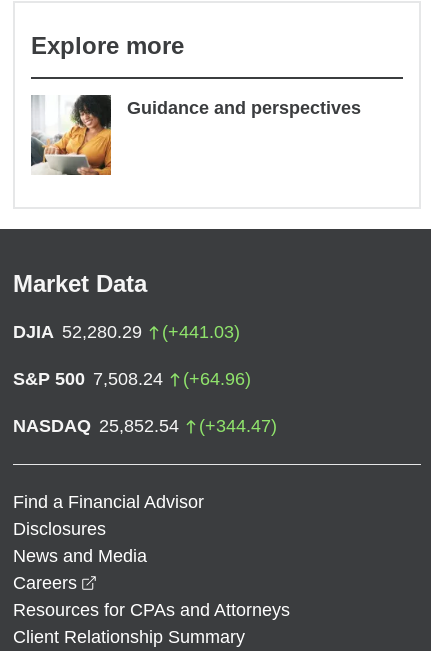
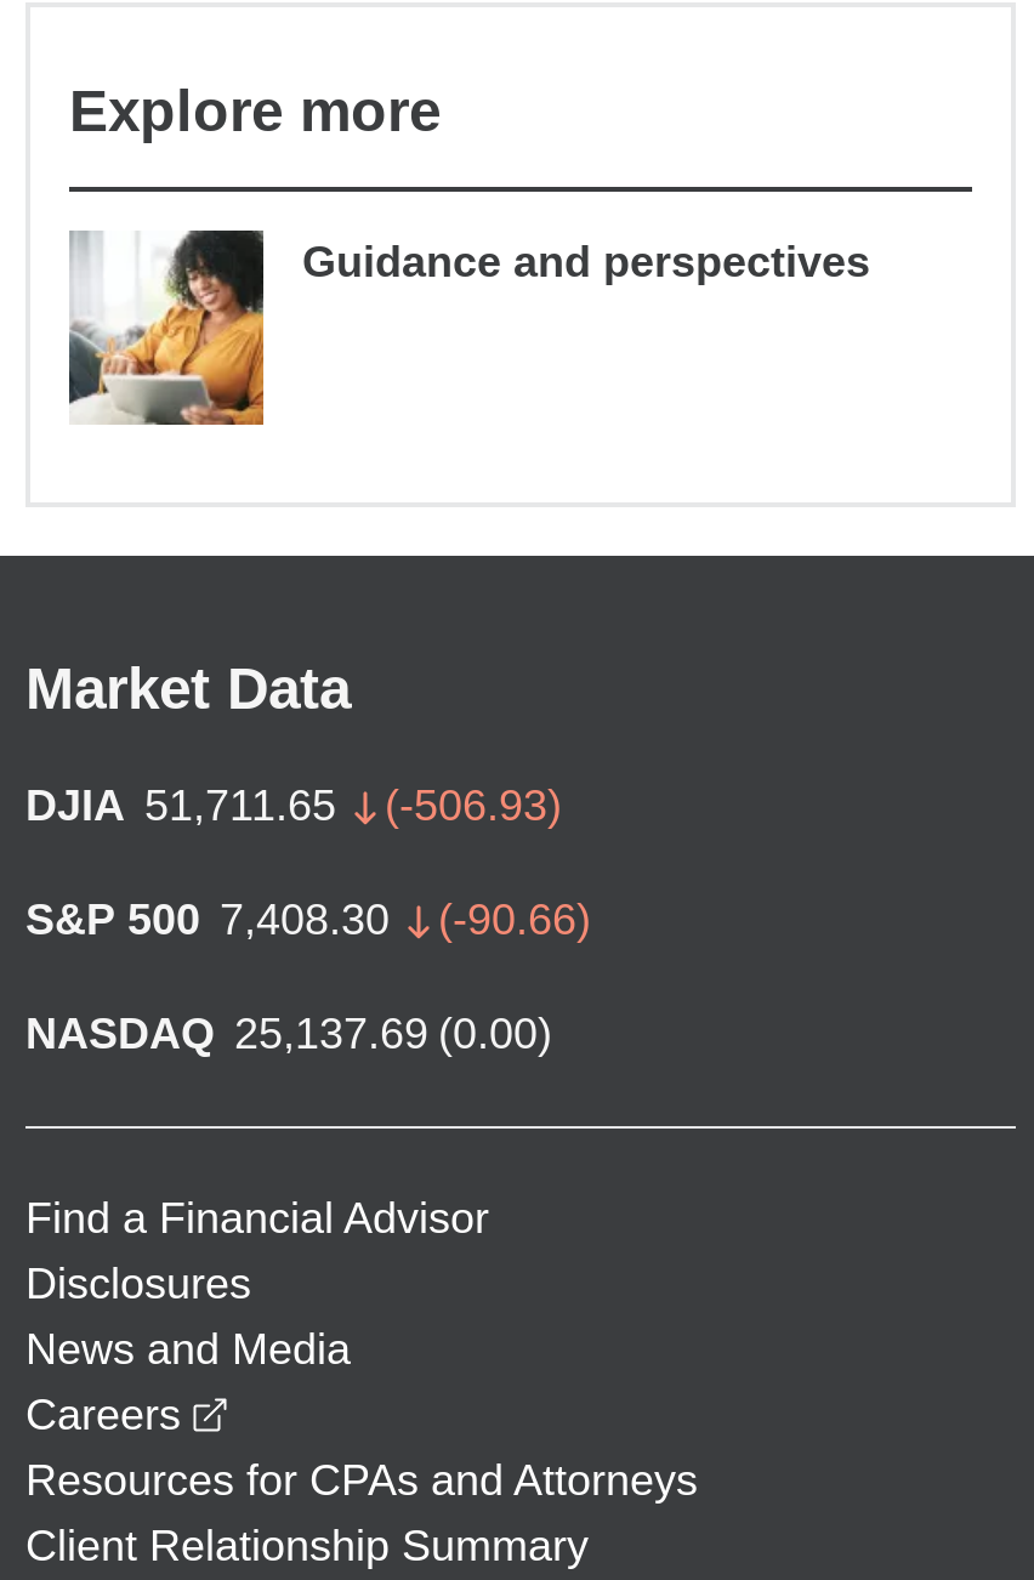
- DJIA 52,280.29
- (+441.03)
+ DJIA 51,711.65
+ (-506.93)

- S&P 500 7,508.24
- (+64.96)
+ S&P 500 7,408.30
+ (-90.66)

- NASDAQ 25,852.54
- (+344.47)
+ NASDAQ 25,137.69 (0.00)
